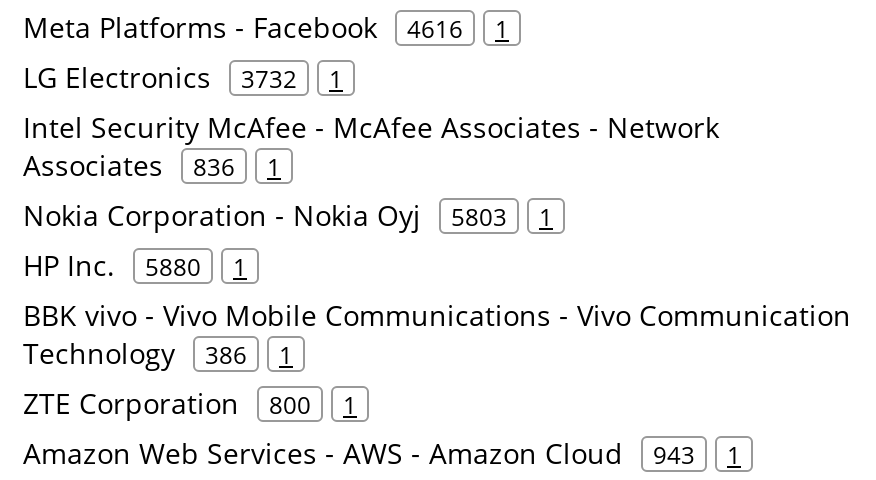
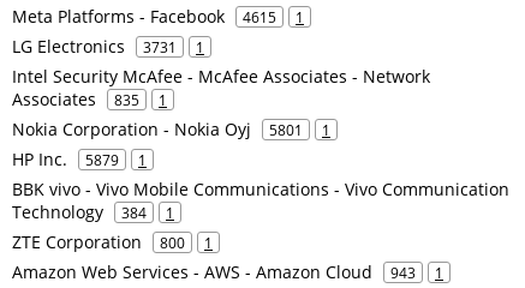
- Meta Platforms - Facebook 4616 1
+ Meta Platforms - Facebook 4615 1

- LG Electronics 3732 1
+ LG Electronics 3731 1

- Associates 836 1
+ Associates 835 1

- Nokia Corporation - Nokia Oyj 5803 1
+ Nokia Corporation - Nokia Oyj 5801 1

- HP Inc. 5880 1
+ HP Inc. 5879 1

- Technology 386 1
+ Technology 384 1
